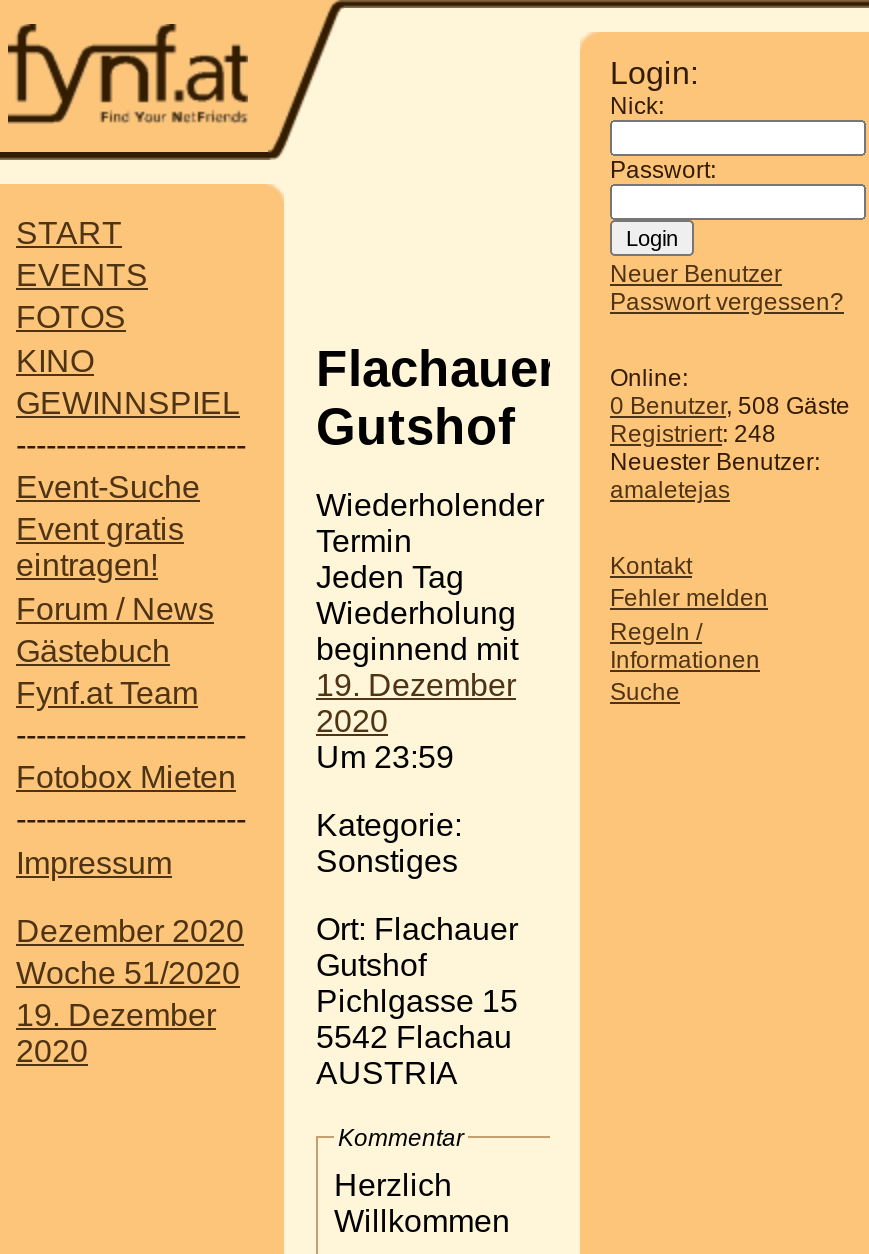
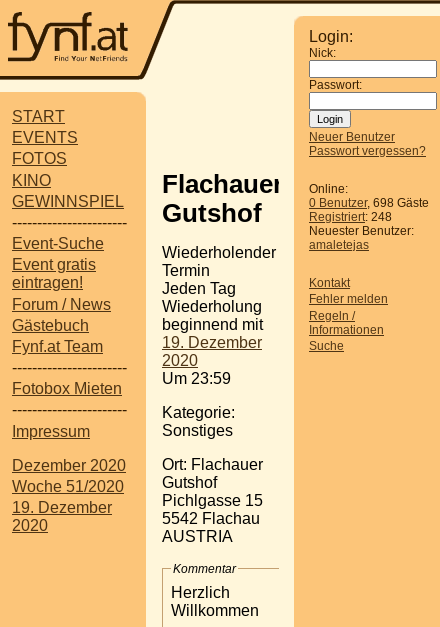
- 0 Benutzer, 508 Gäste
+ 0 Benutzer, 698 Gäste
